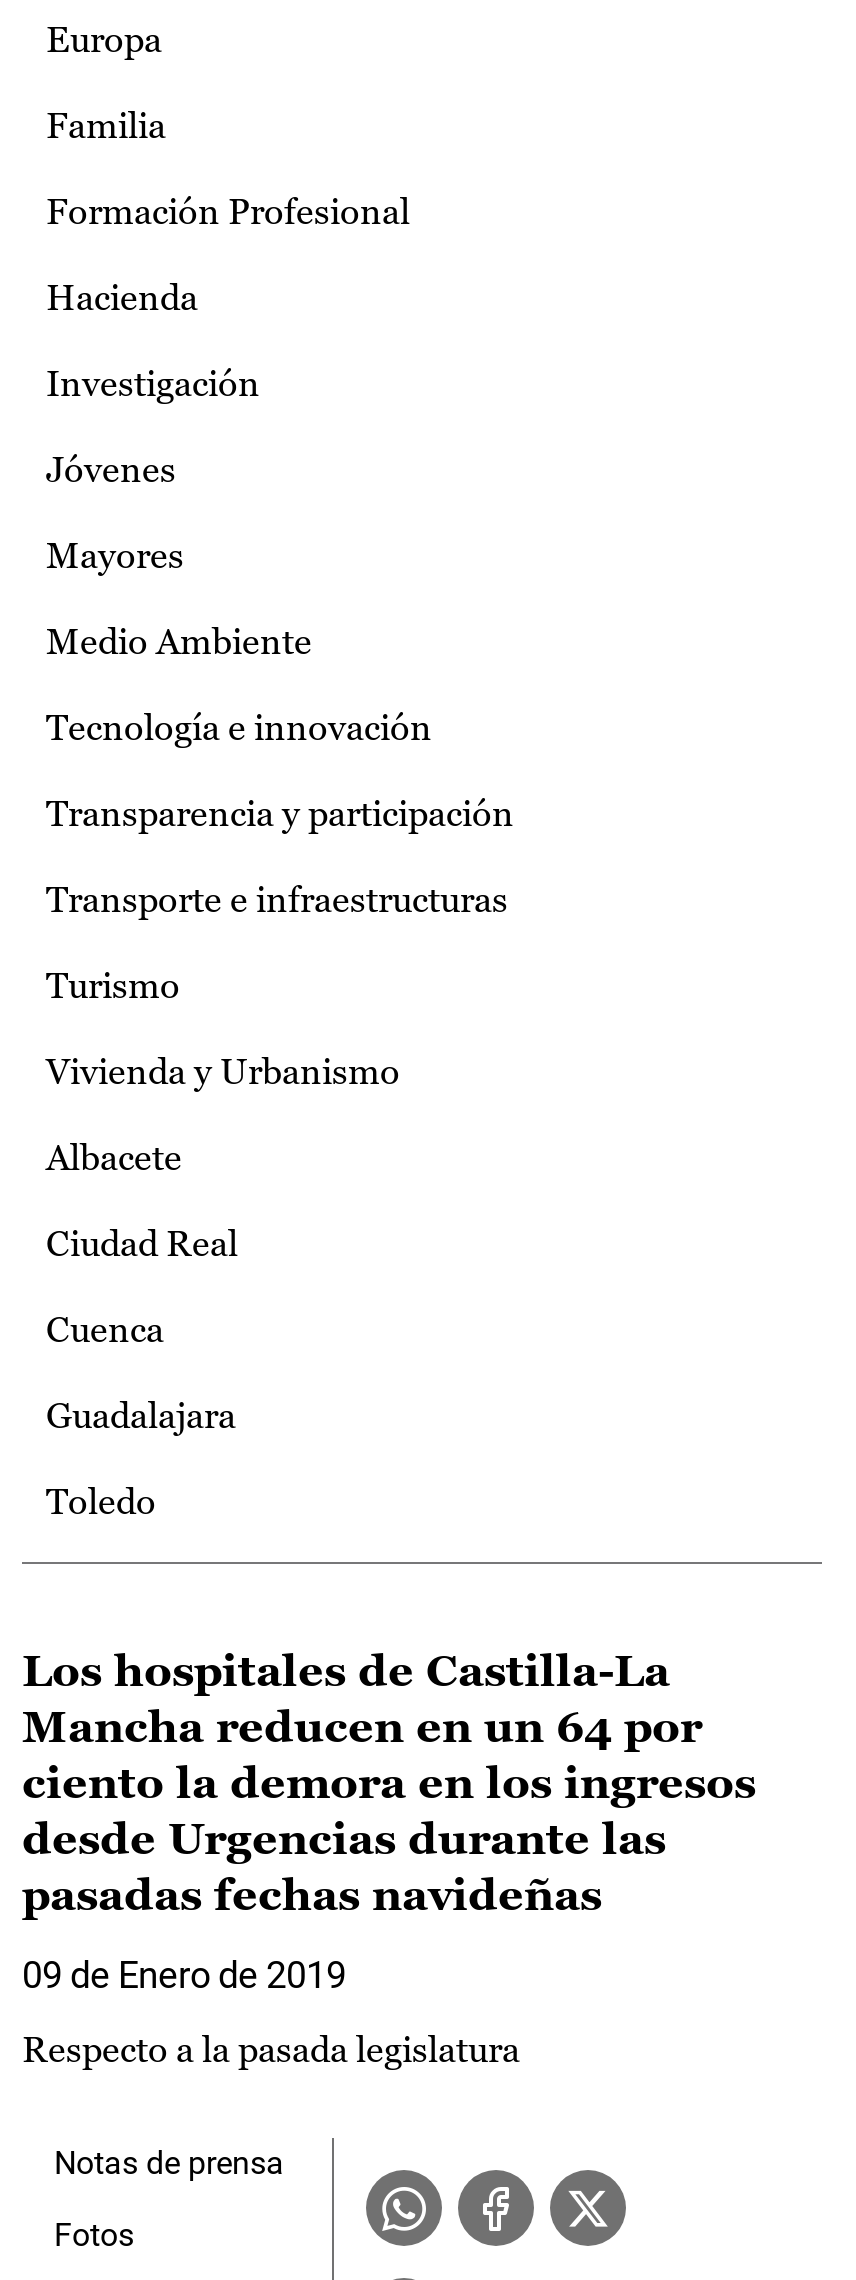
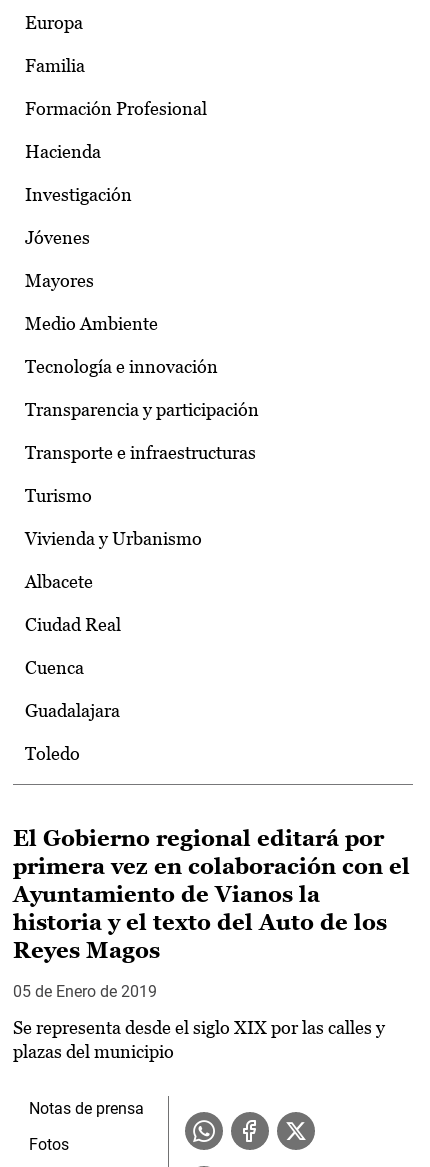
- Los hospitales de Castilla-La
- Mancha reducen en un 64 por
- ciento la demora en los ingresos
- desde Urgencias durante las
- pasadas fechas navideñas
+ El Gobierno regional editará por
+ primera vez en colaboración con el
+ Ayuntamiento de Vianos la
+ historia y el texto del Auto de los
+ Reyes Magos

- 09 de Enero de 2019
+ 05 de Enero de 2019

- Respecto a la pasada legislatura
+ Se representa desde el siglo XIX por las calles y
+ plazas del municipio
